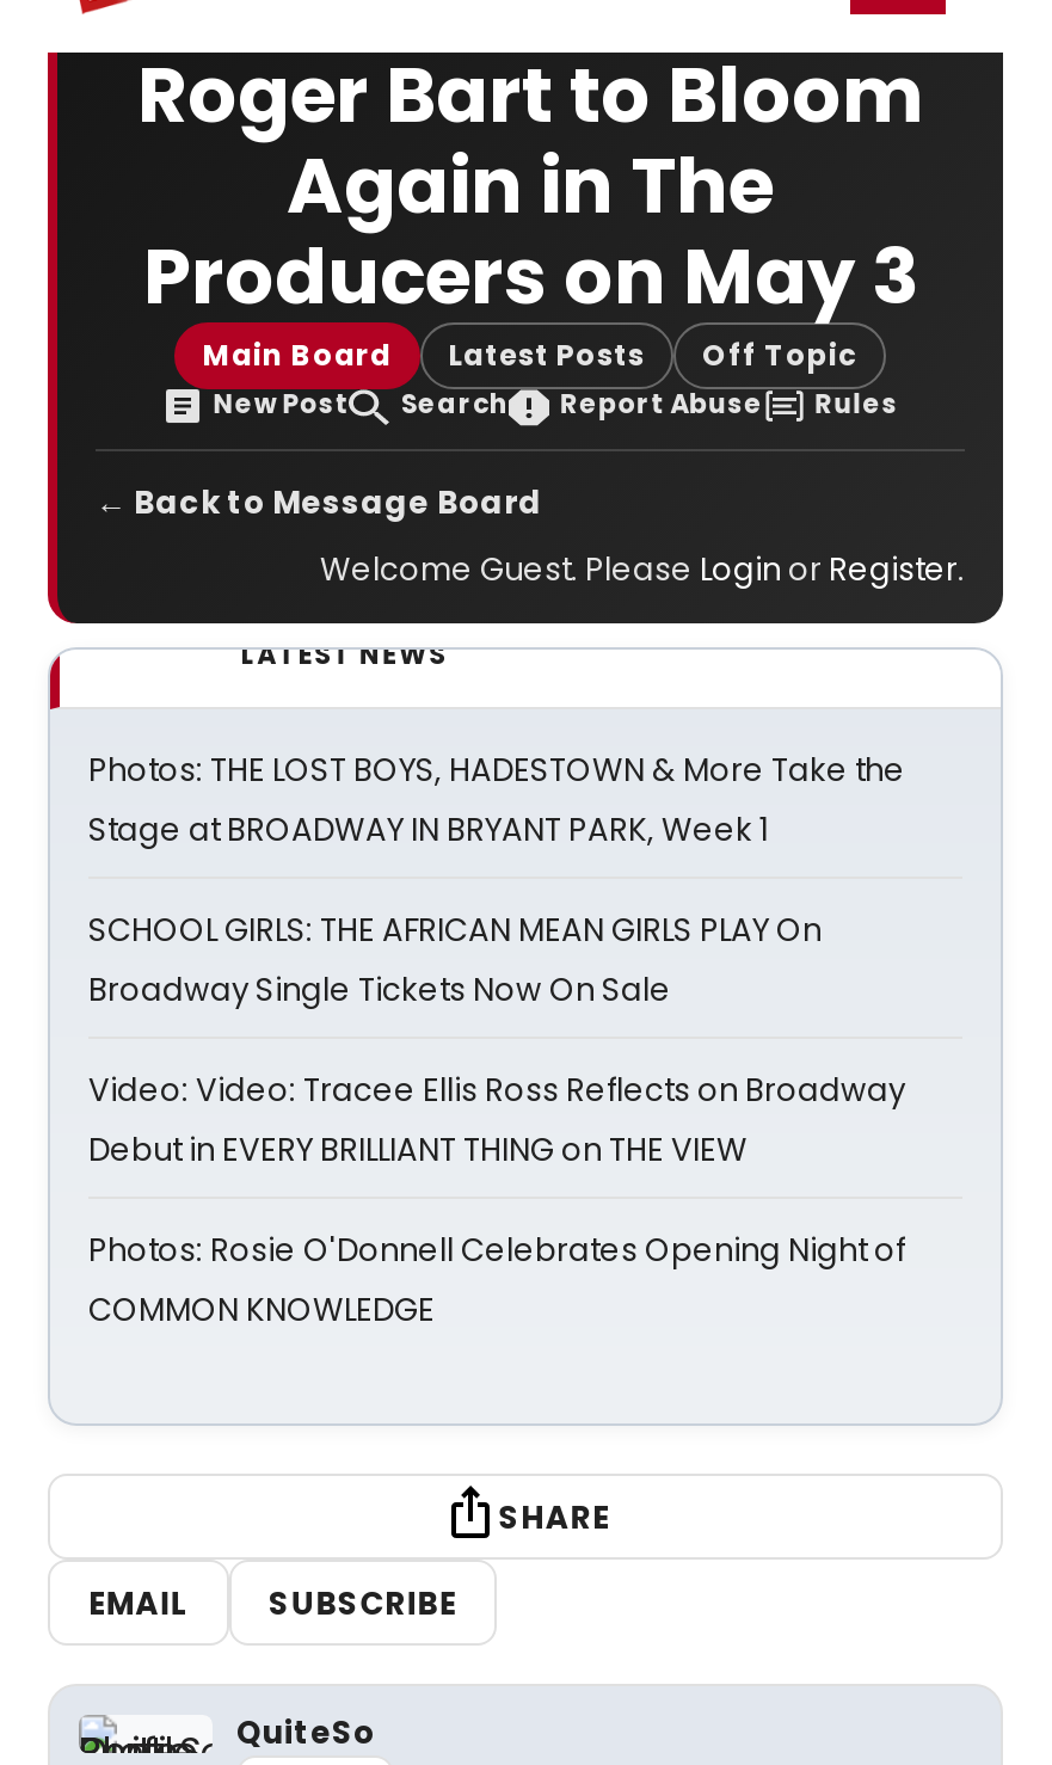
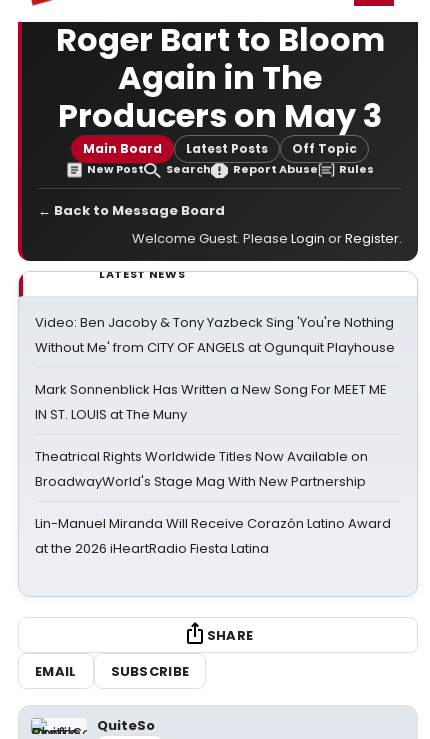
- Photos: THE LOST BOYS, HADESTOWN & More Take the
- Stage at BROADWAY IN BRYANT PARK, Week 1
+ Video: Ben Jacoby & Tony Yazbeck Sing 'You're Nothing
+ Without Me' from CITY OF ANGELS at Ogunquit Playhouse

- SCHOOL GIRLS: THE AFRICAN MEAN GIRLS PLAY On
- Broadway Single Tickets Now On Sale
+ Mark Sonnenblick Has Written a New Song For MEET ME
+ IN ST. LOUIS at The Muny

- Video: Video: Tracee Ellis Ross Reflects on Broadway
- Debut in EVERY BRILLIANT THING on THE VIEW
+ Theatrical Rights Worldwide Titles Now Available on
+ BroadwayWorld's Stage Mag With New Partnership

- Photos: Rosie O'Donnell Celebrates Opening Night of
- COMMON KNOWLEDGE
+ Lin-Manuel Miranda Will Receive Corazón Latino Award
+ at the 2026 iHeartRadio Fiesta Latina
